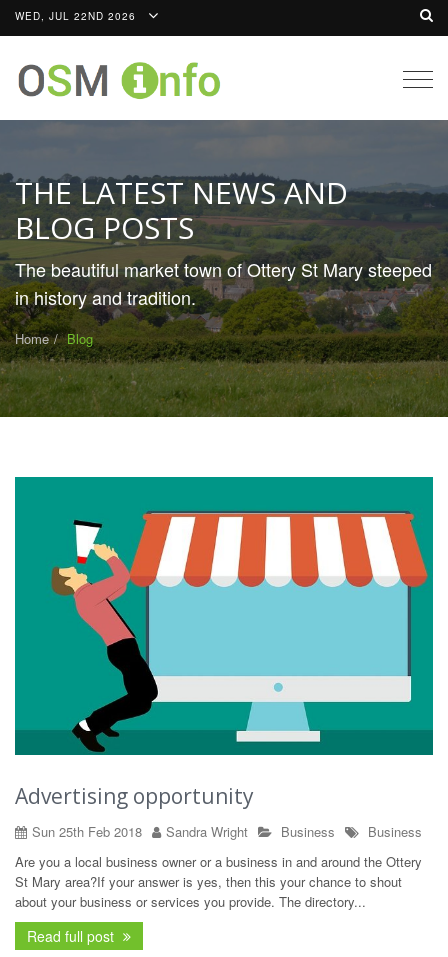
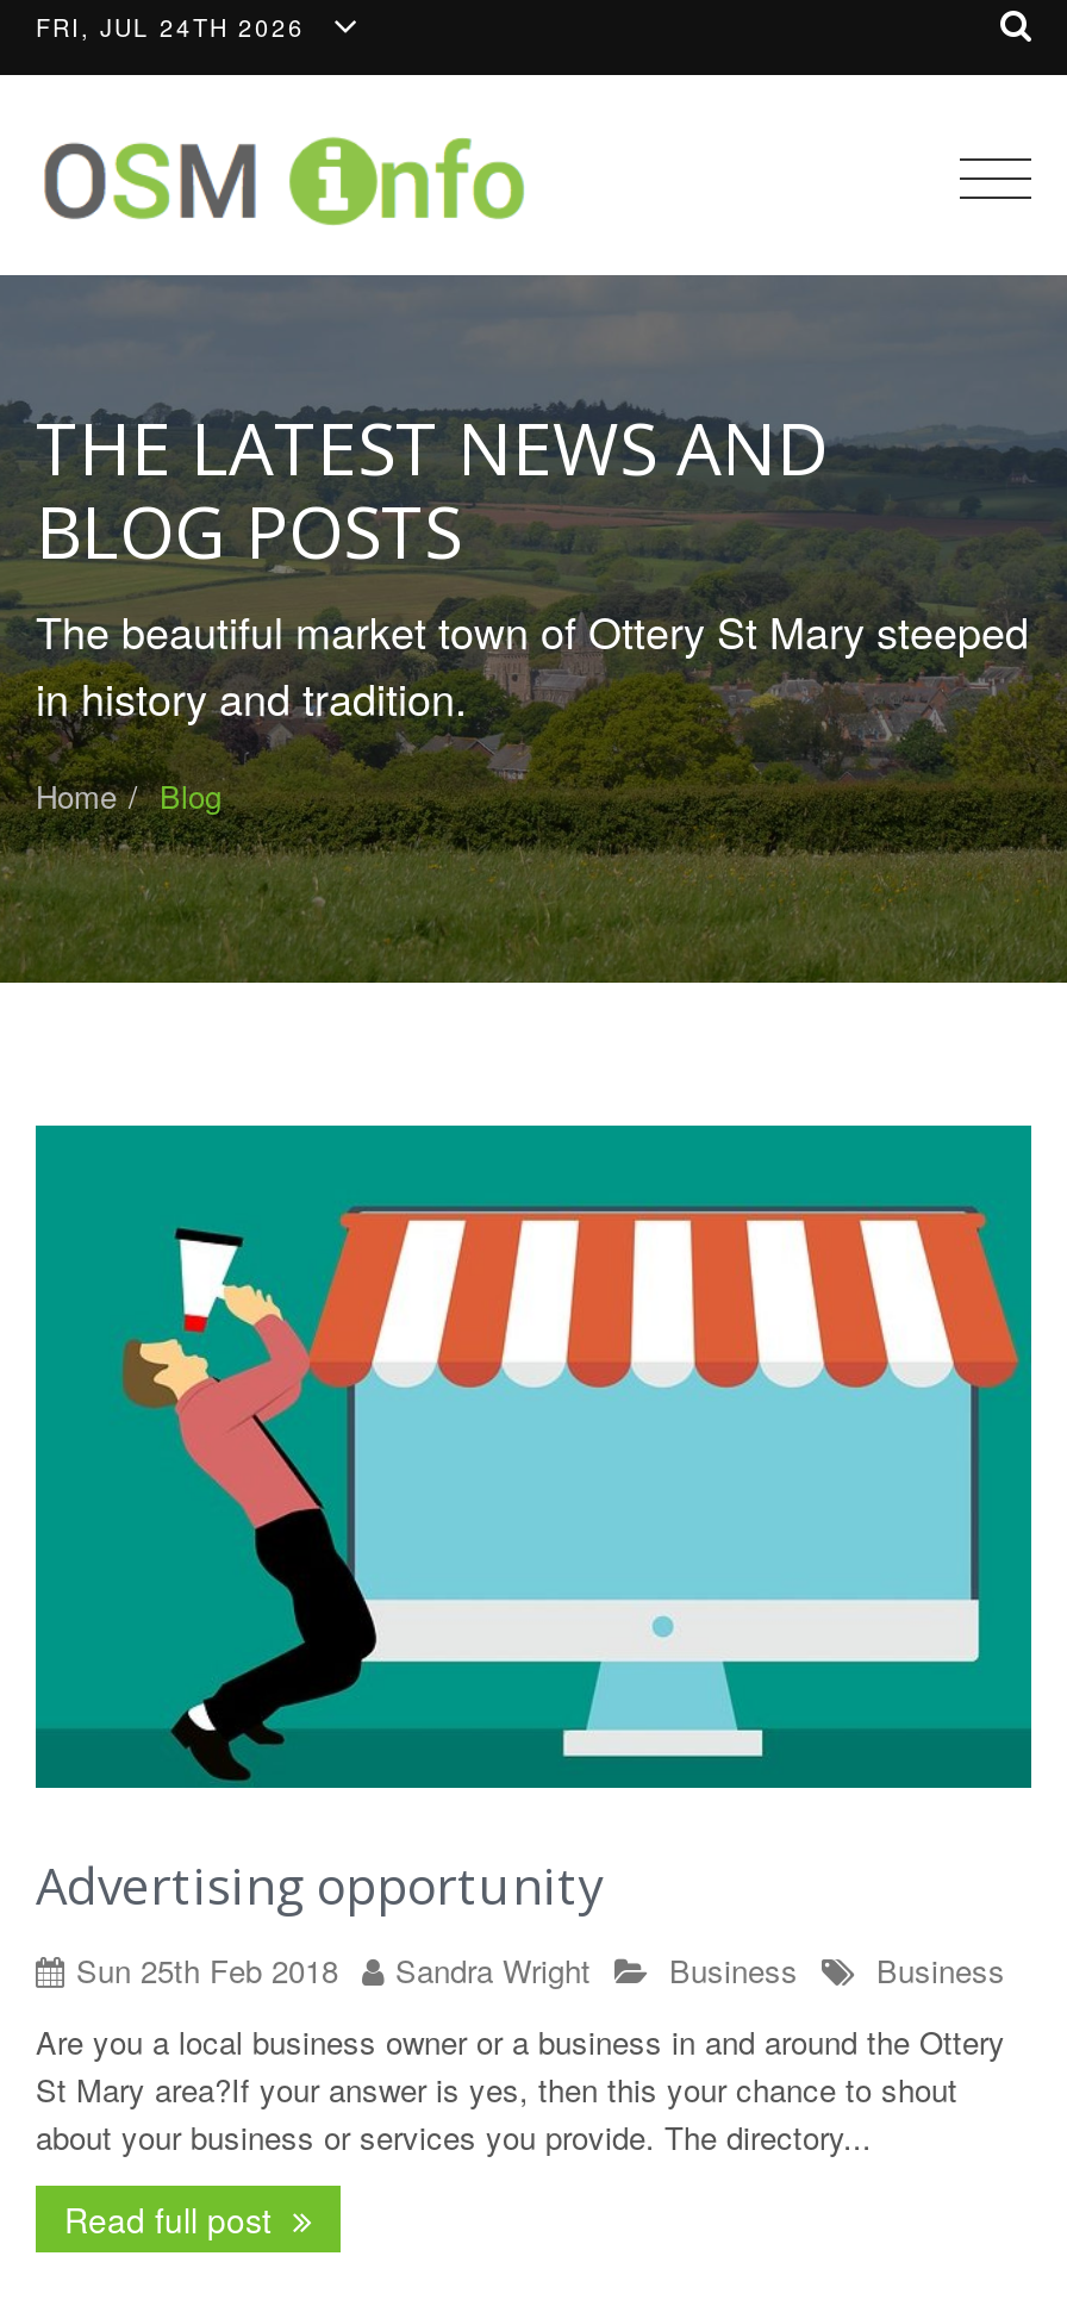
- WED, JUL 22ND 2026
+ FRI, JUL 24TH 2026
